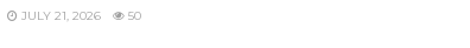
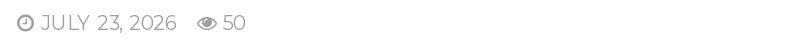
- JULY 21, 2026 50
+ JULY 23, 2026 50
